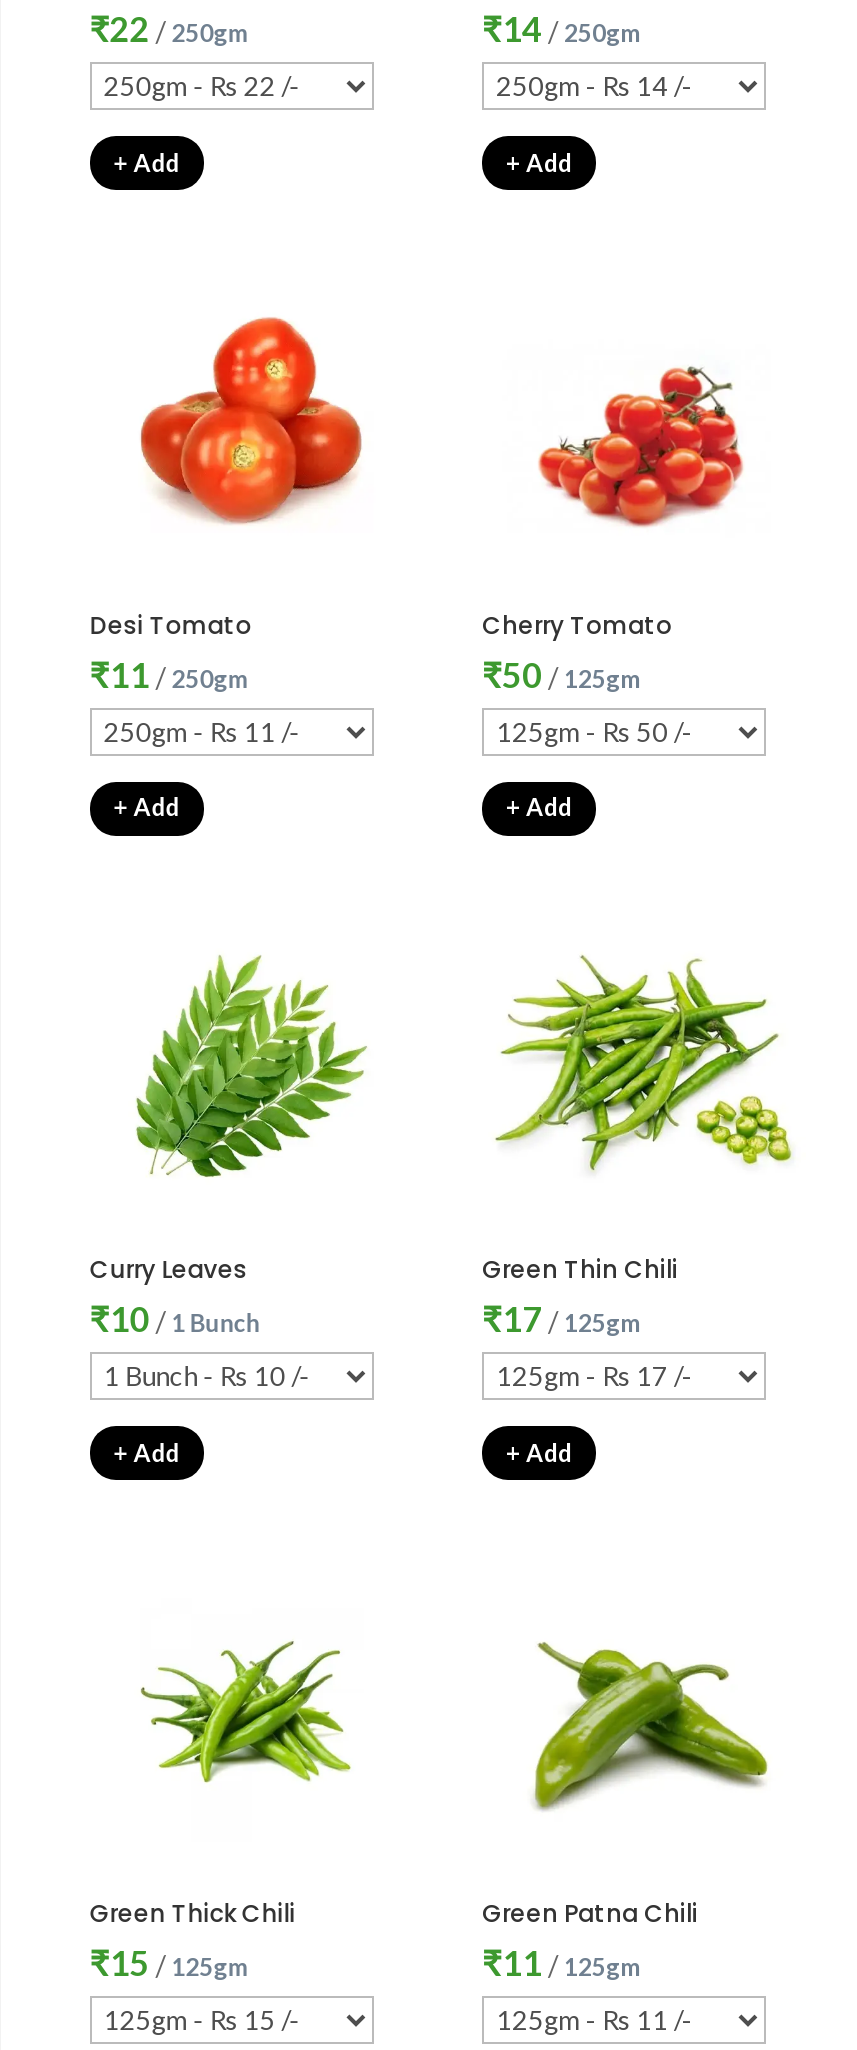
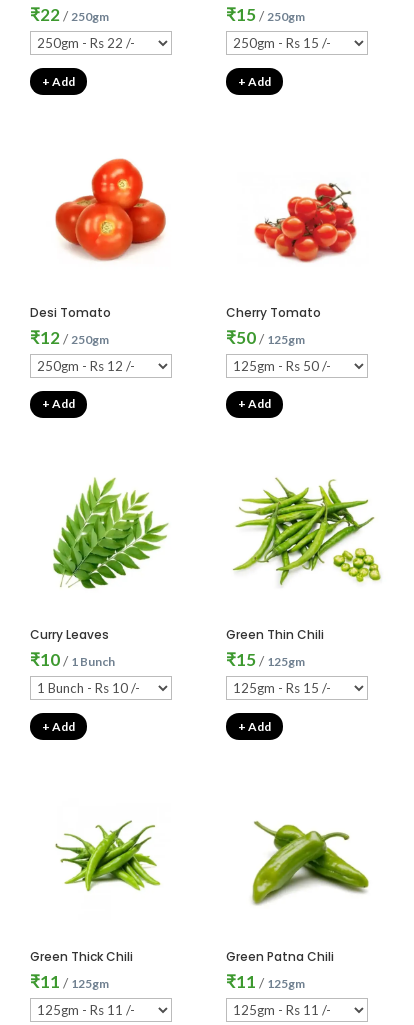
- ₹14 /250gm
+ ₹15 /250gm

- ₹11 /250gm
+ ₹12 /250gm

- ₹17 /125gm
+ ₹15 /125gm

- ₹15 /125gm
+ ₹11 /125gm
